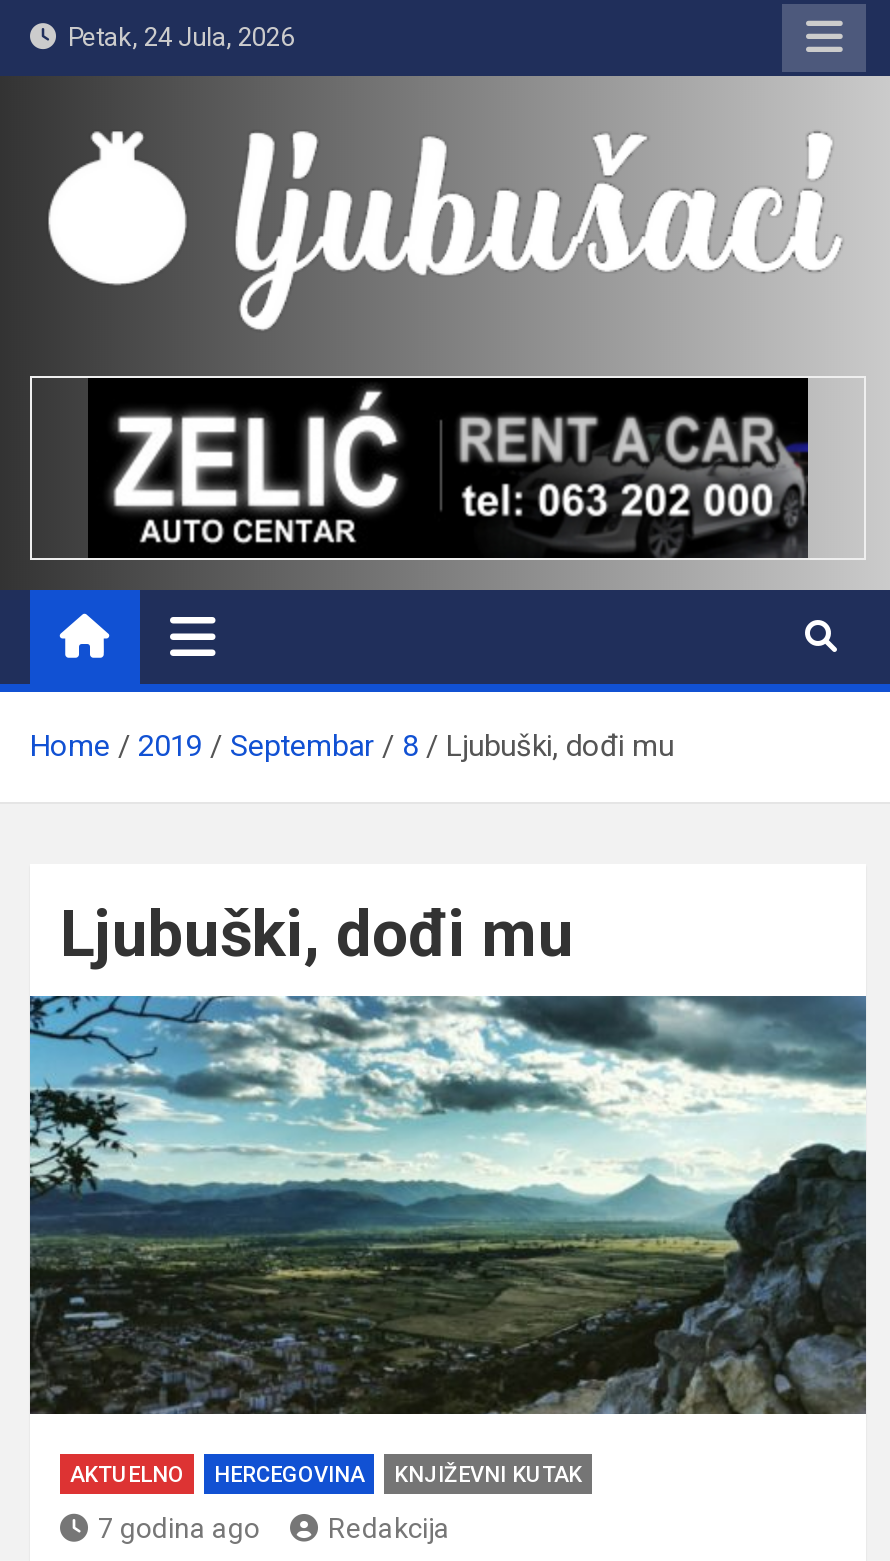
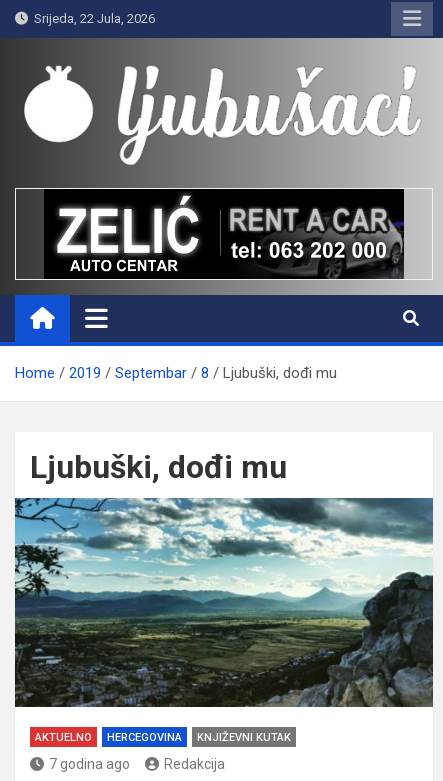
- Petak, 24 Jula, 2026
+ Srijeda, 22 Jula, 2026
